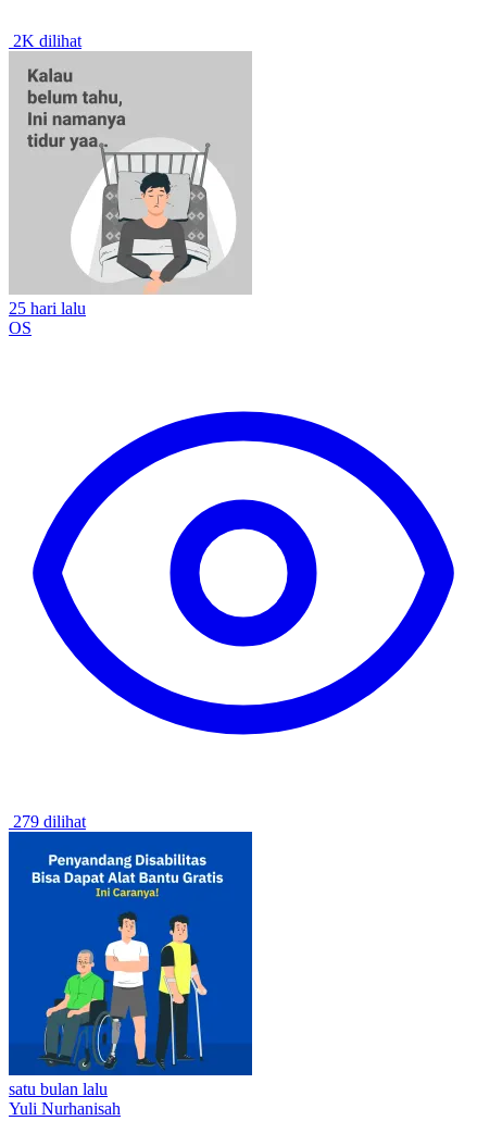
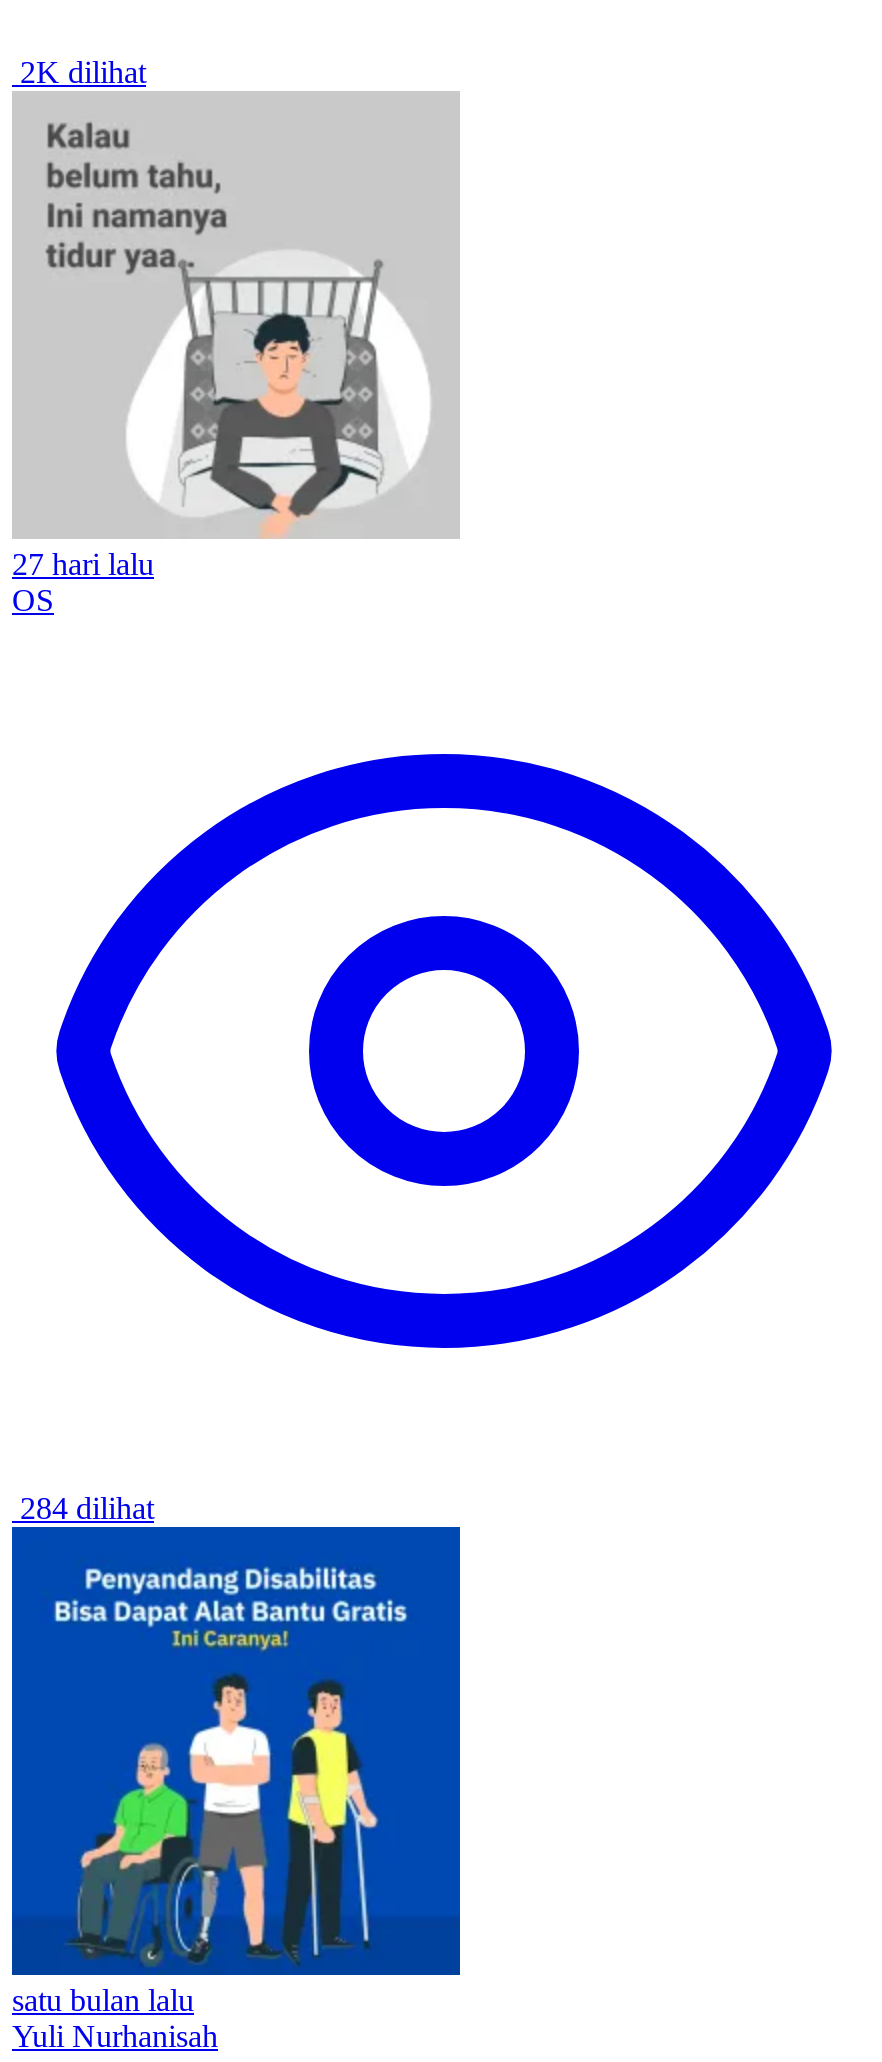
- 25 hari lalu
+ 27 hari lalu

- 279 dilihat
+ 284 dilihat
